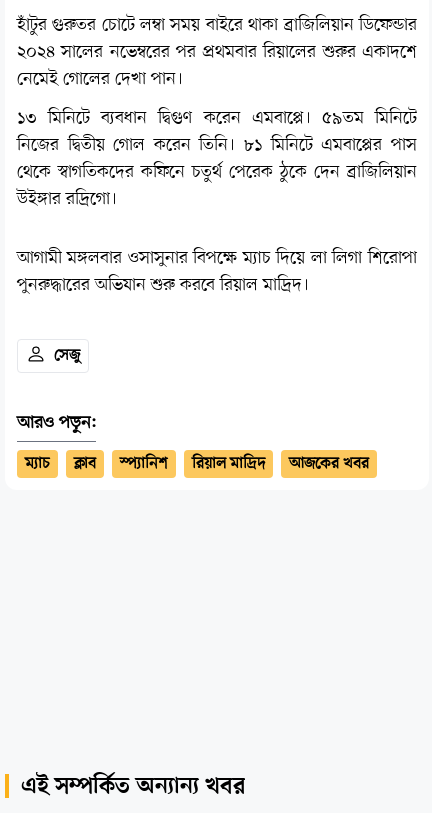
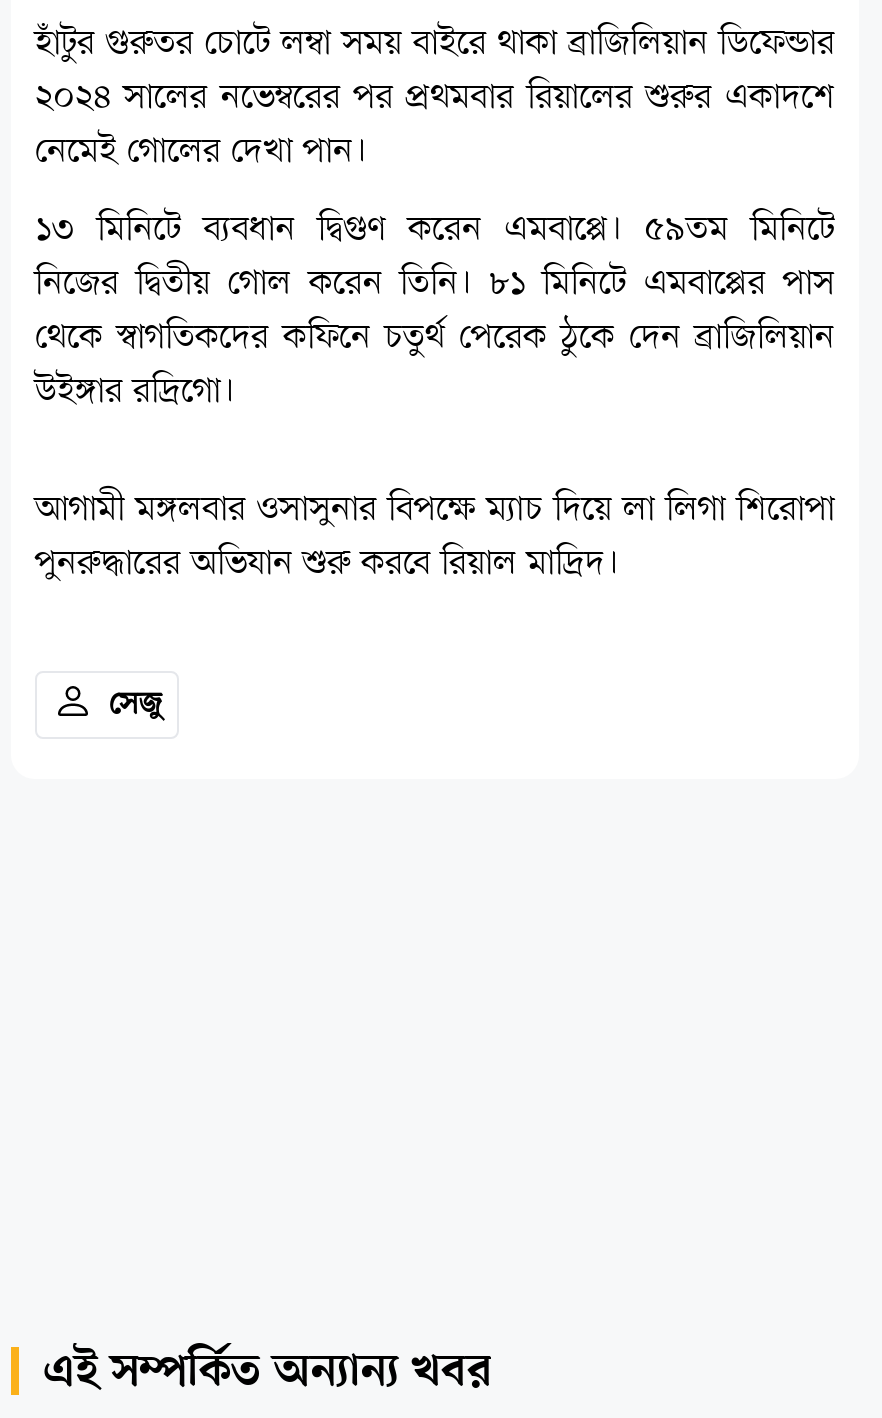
- আরও পড়ুন:
- ম্যাচ
- ক্লাব
- স্প্যানিশ
- রিয়াল মাদ্রিদ
- আজকের খবর
